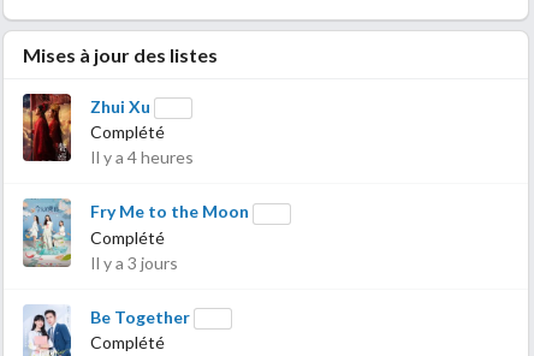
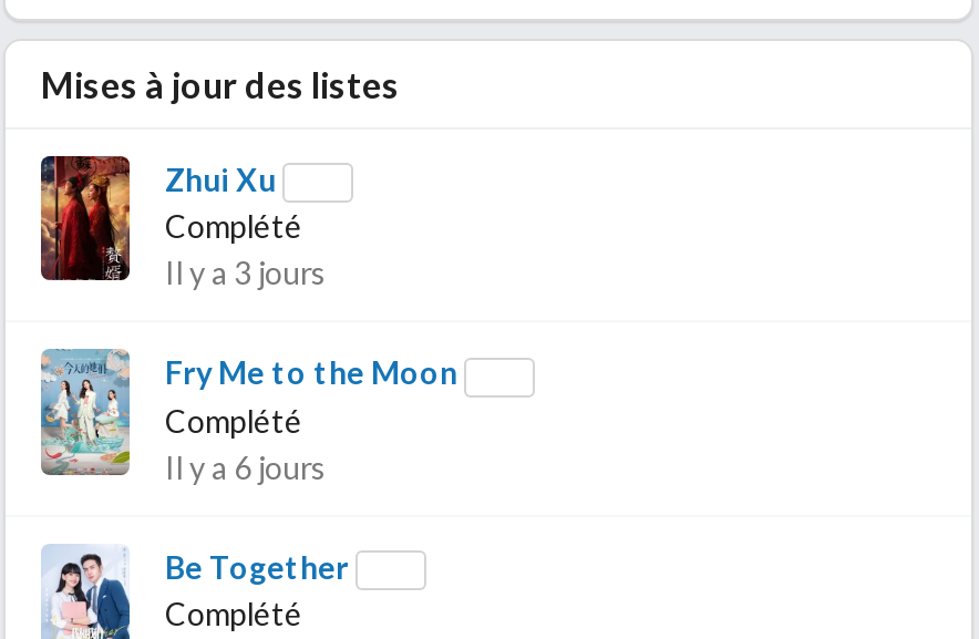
- Il y a 4 heures
+ Il y a 3 jours

- Il y a 3 jours
+ Il y a 6 jours
